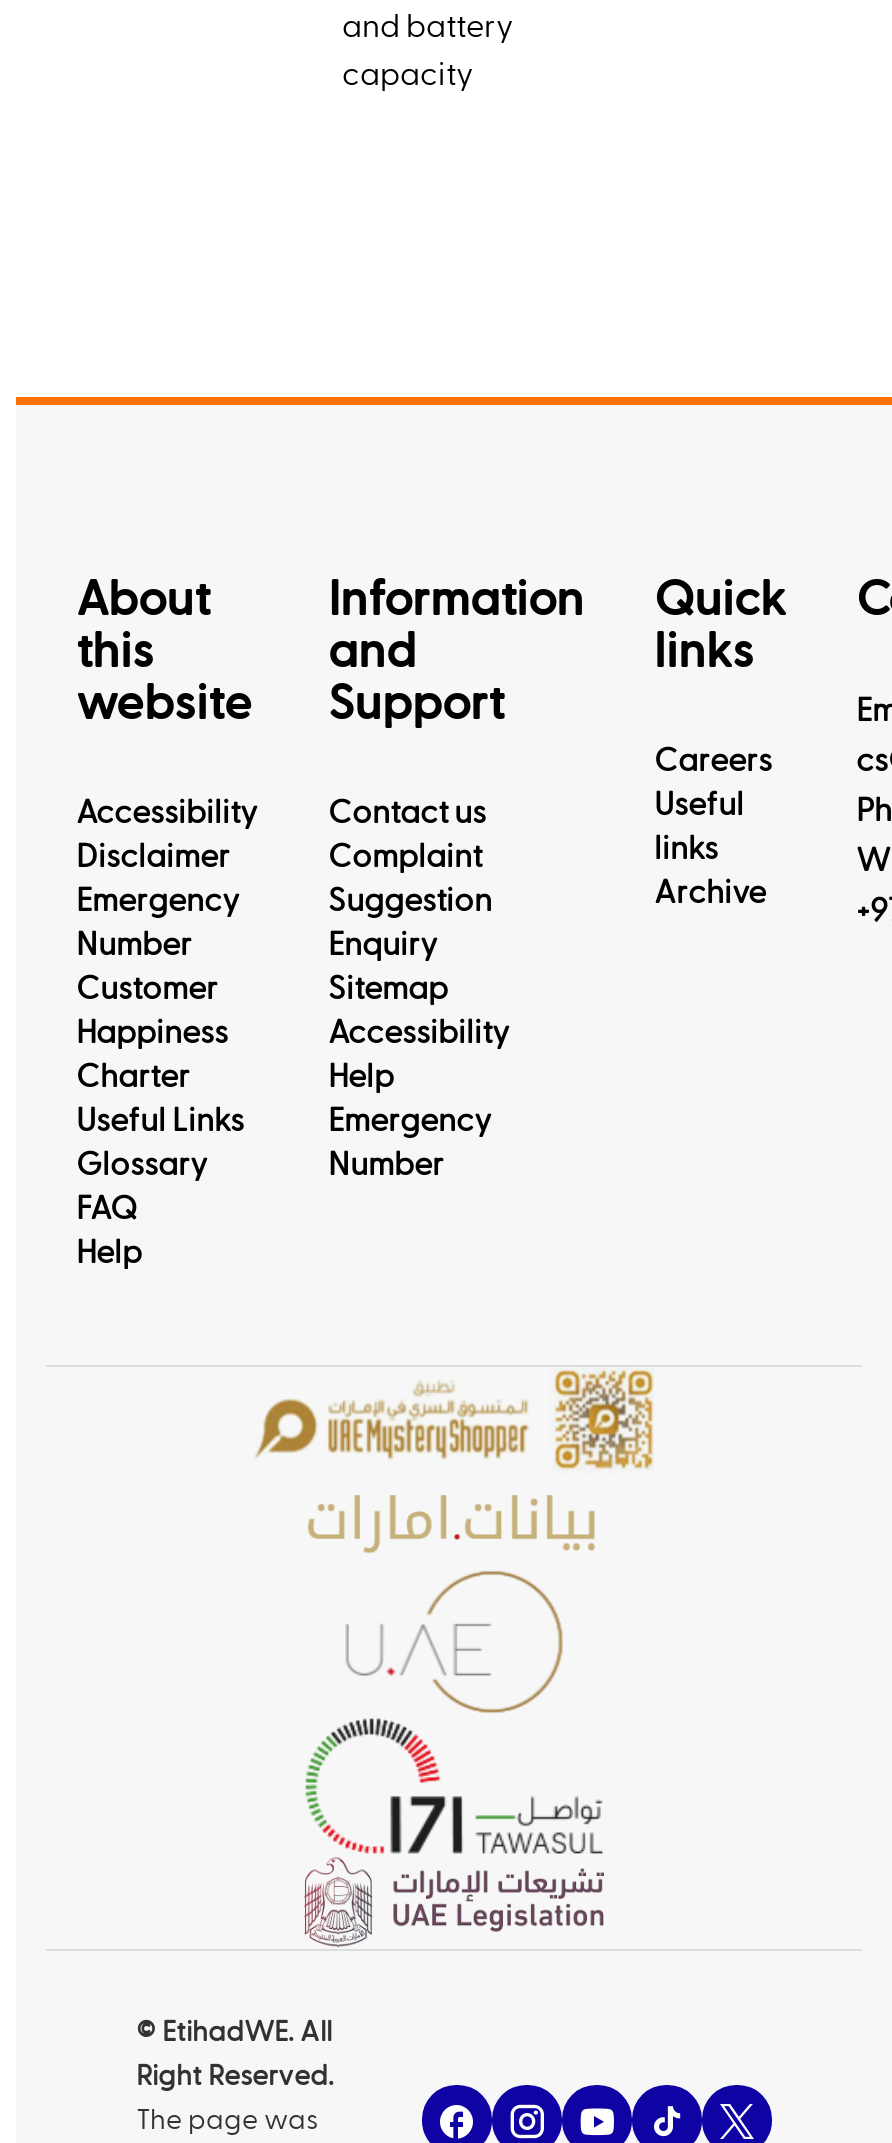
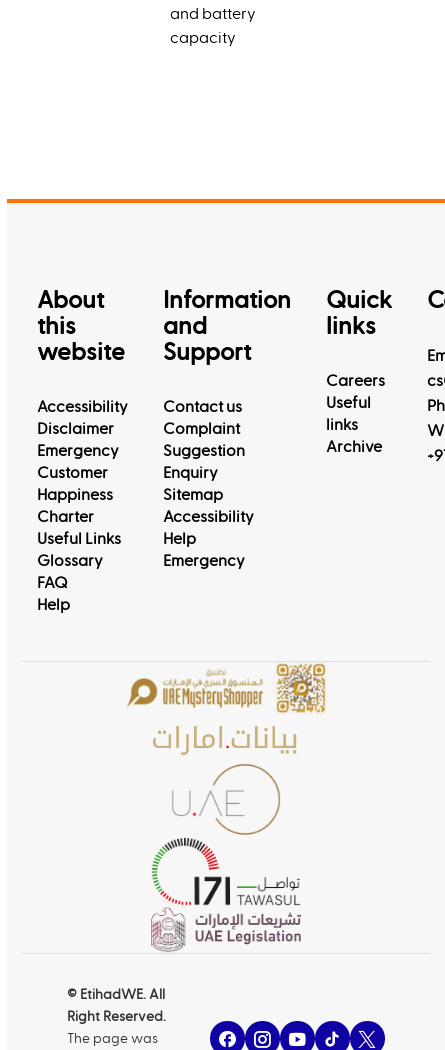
- Number

- Number
